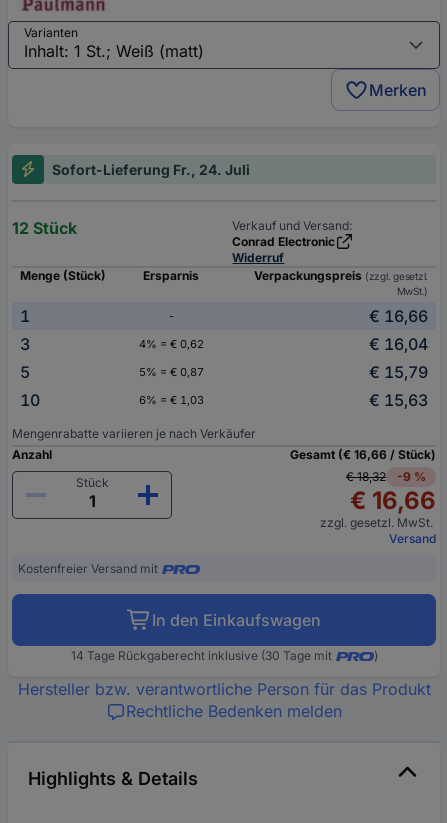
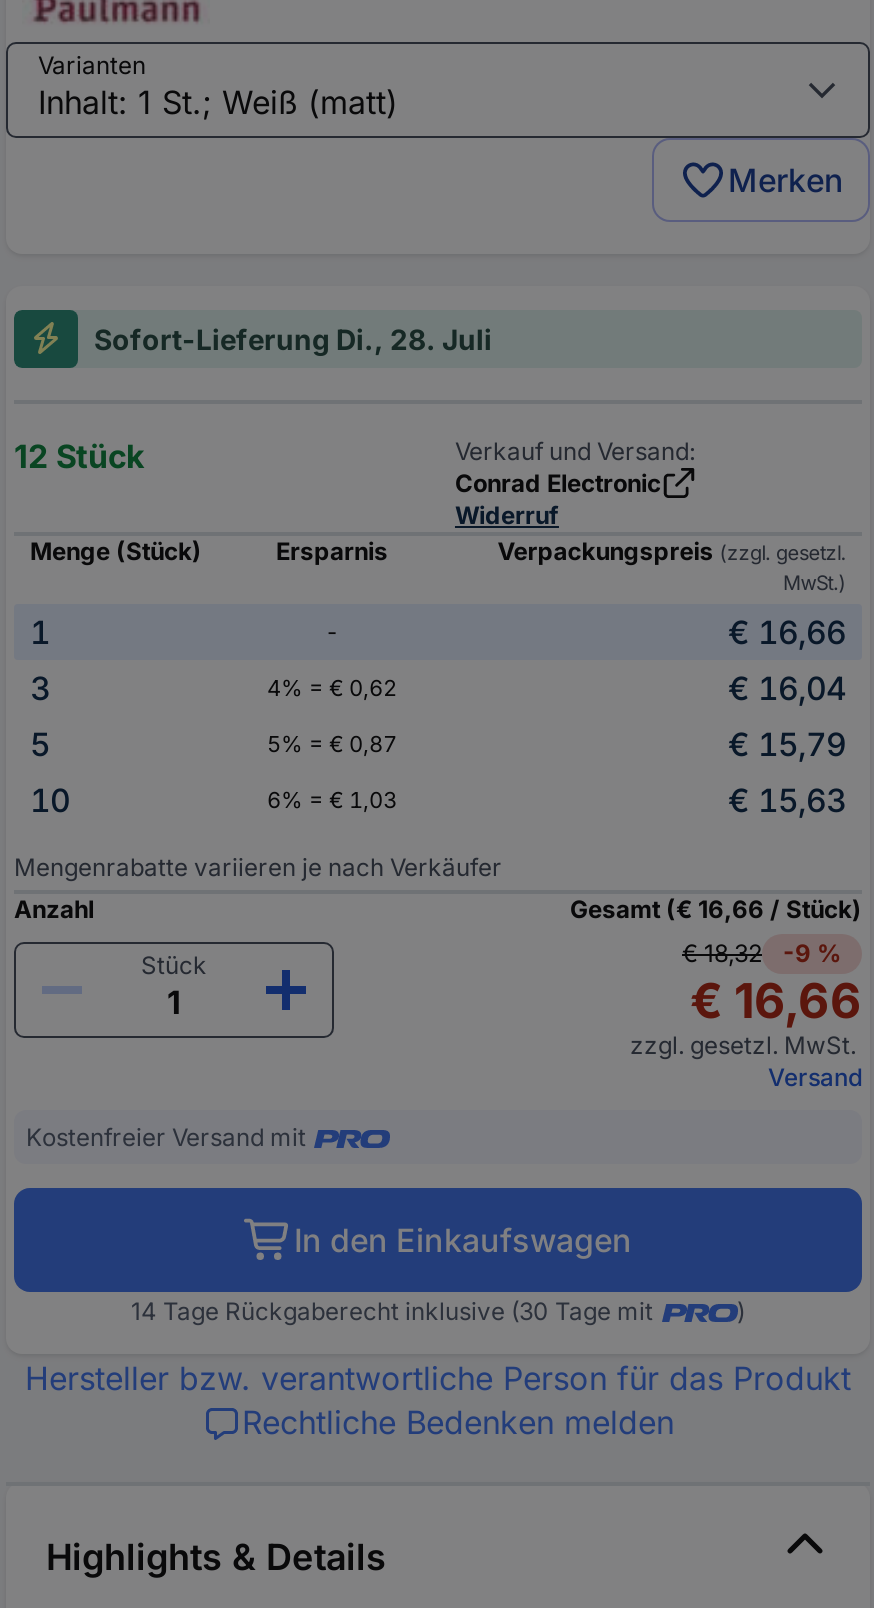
- Sofort-Lieferung Fr., 24. Juli
+ Sofort-Lieferung Di., 28. Juli
